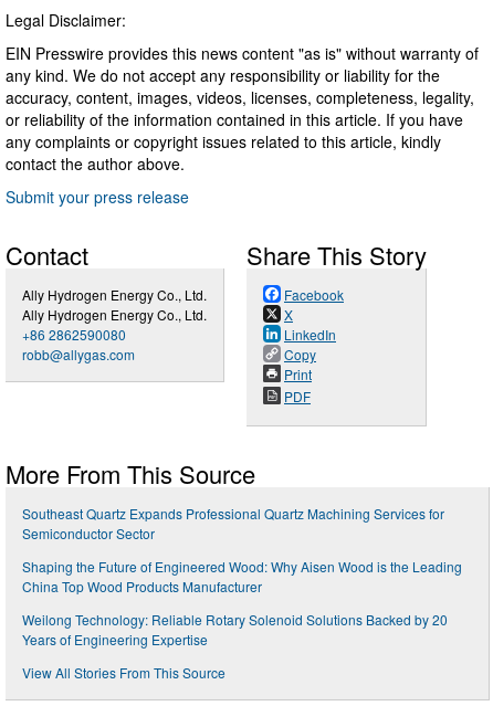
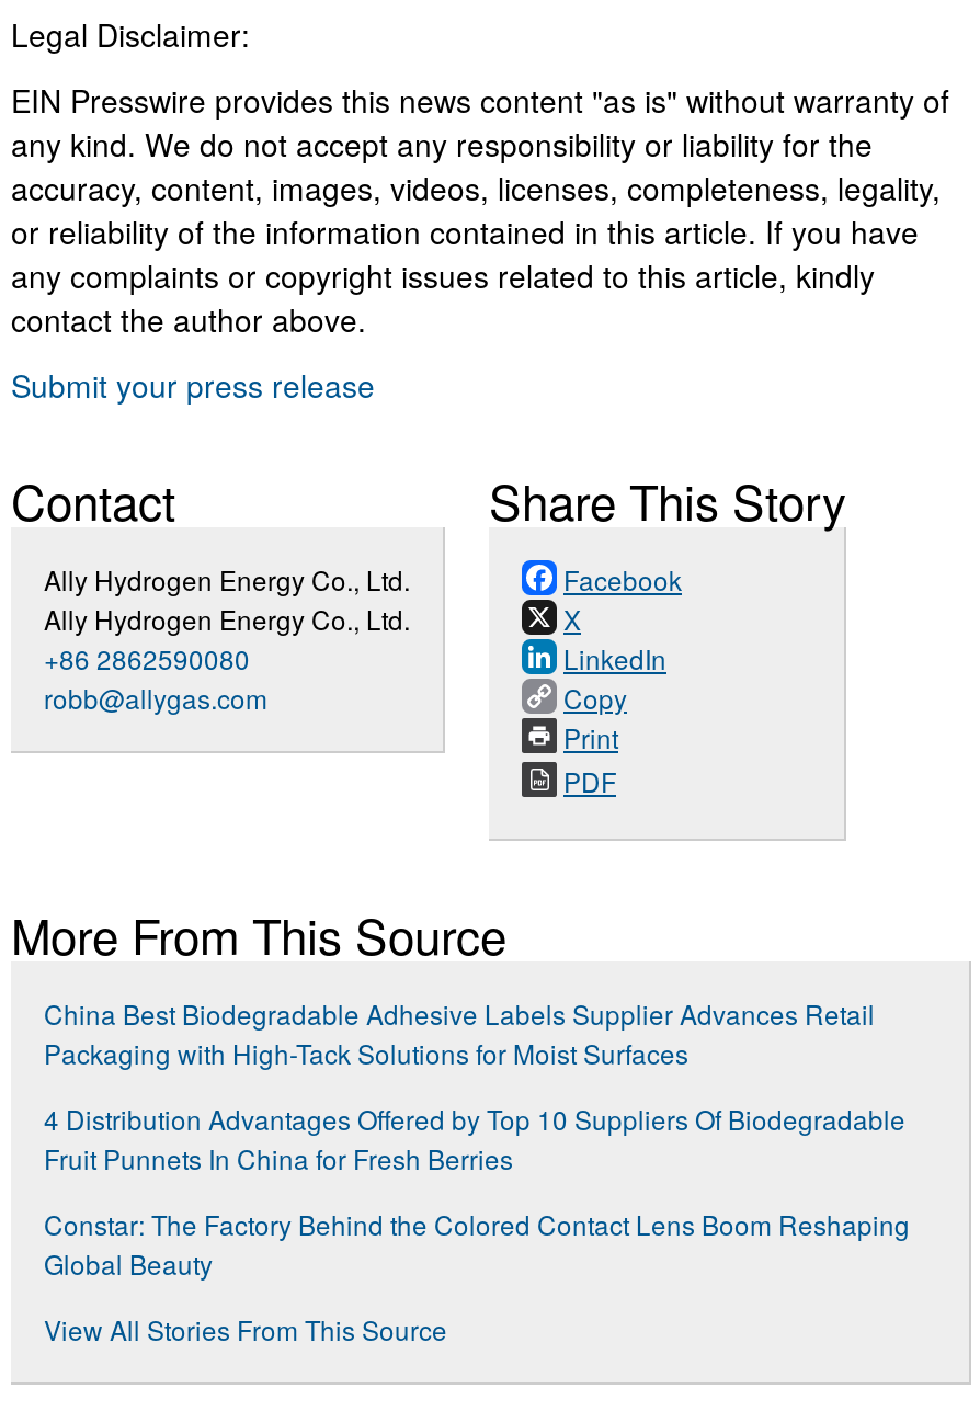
- Southeast Quartz Expands Professional Quartz Machining Services for
- Semiconductor Sector
+ China Best Biodegradable Adhesive Labels Supplier Advances Retail
+ Packaging with High-Tack Solutions for Moist Surfaces

- Shaping the Future of Engineered Wood: Why Aisen Wood is the Leading
- China Top Wood Products Manufacturer
+ 4 Distribution Advantages Offered by Top 10 Suppliers Of Biodegradable
+ Fruit Punnets In China for Fresh Berries

- Weilong Technology: Reliable Rotary Solenoid Solutions Backed by 20
- Years of Engineering Expertise
+ Constar: The Factory Behind the Colored Contact Lens Boom Reshaping
+ Global Beauty
